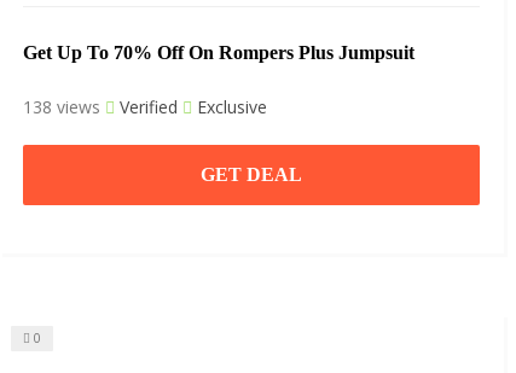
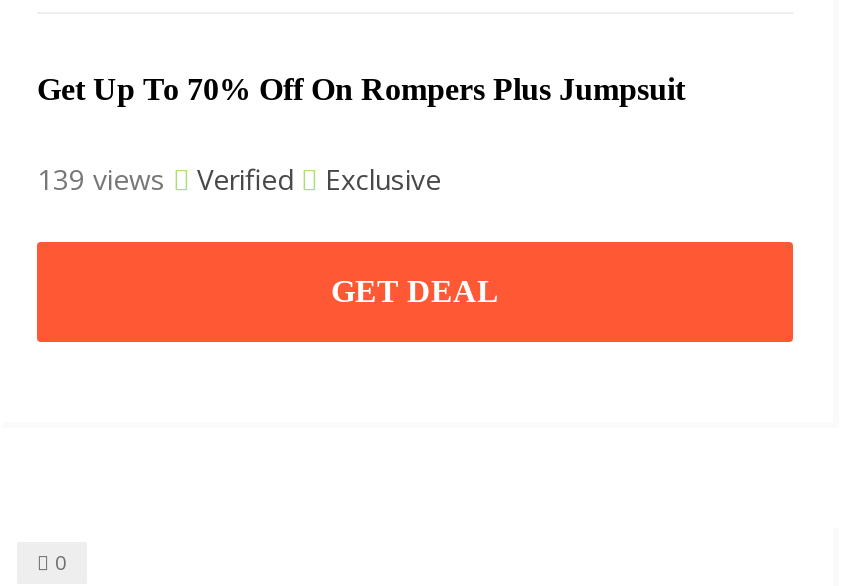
- 138 views Verified Exclusive
+ 139 views Verified Exclusive
